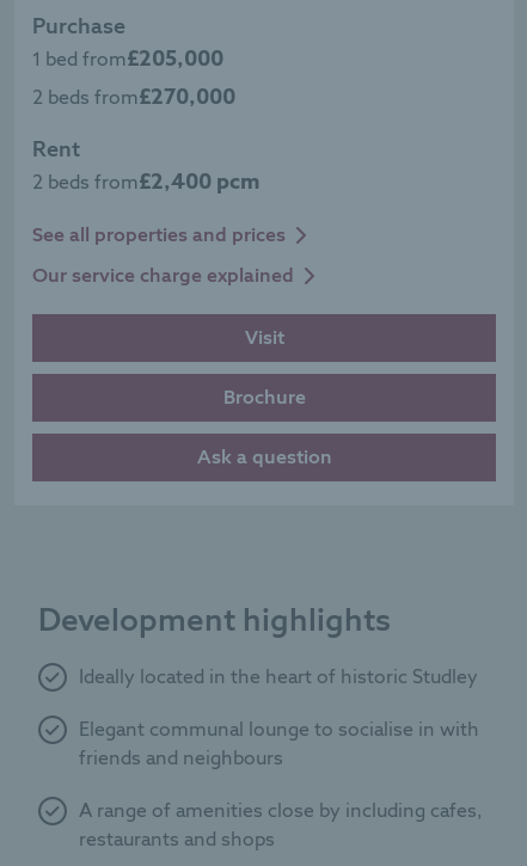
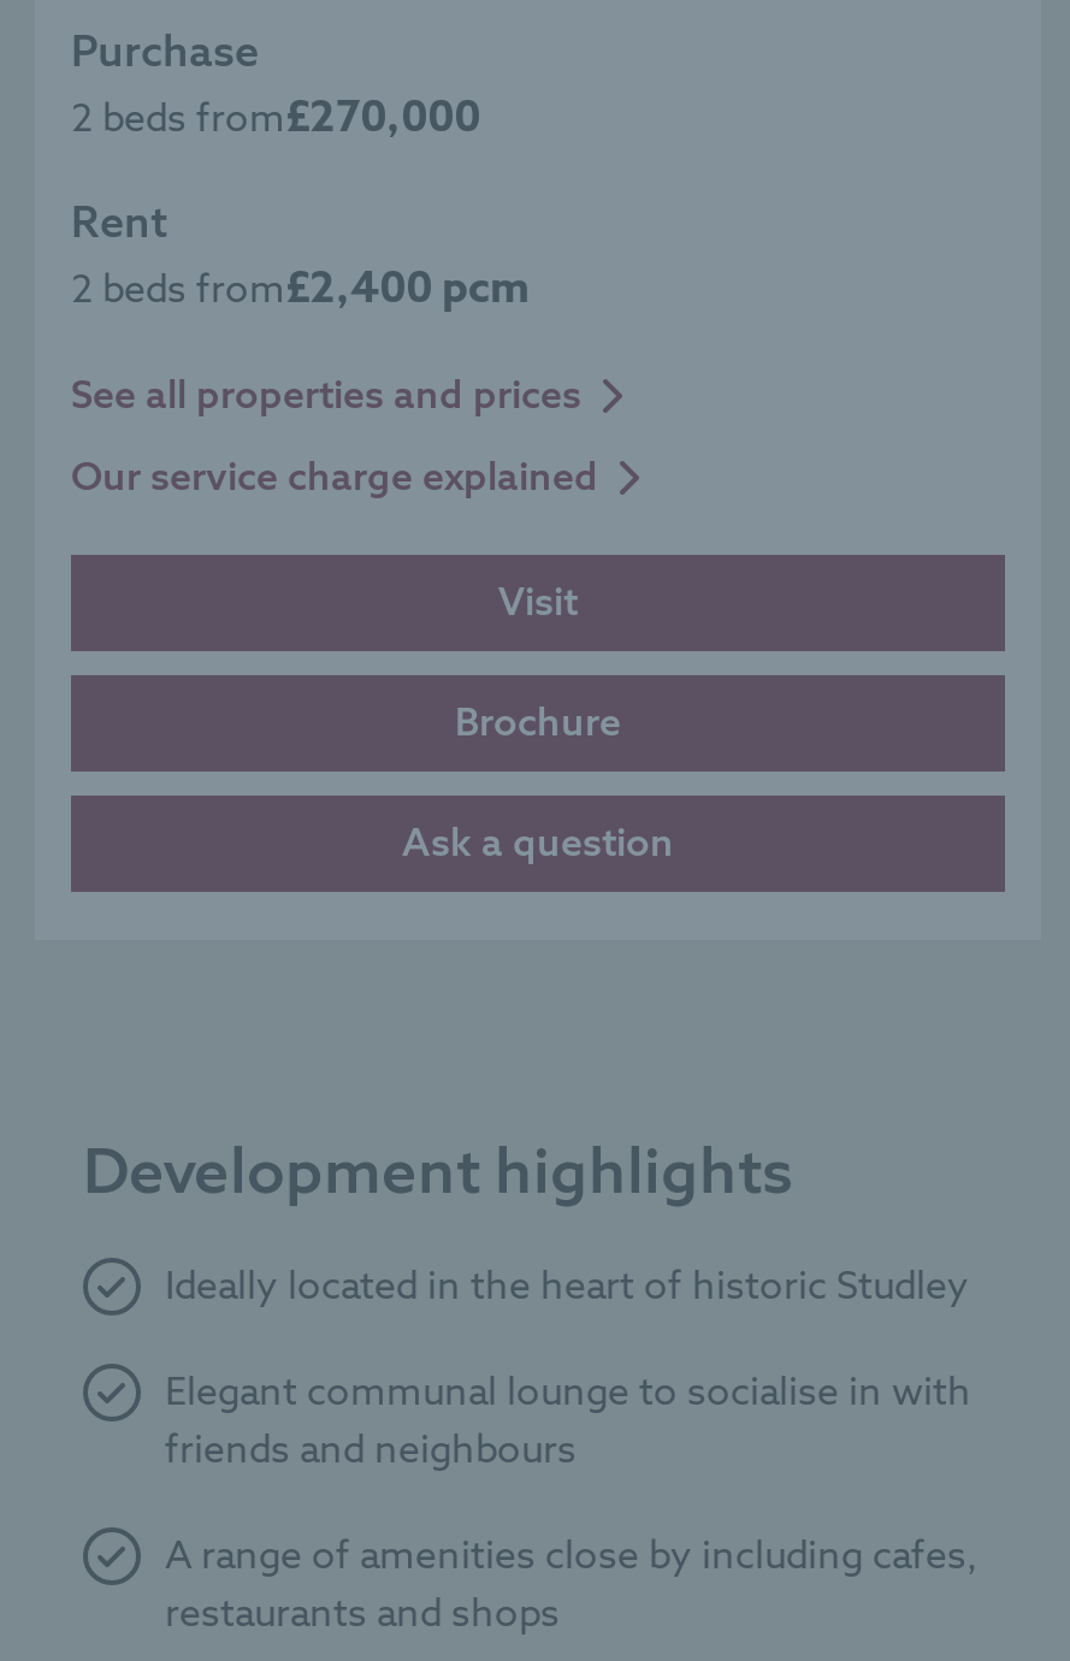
- 1 bed from£205,000
